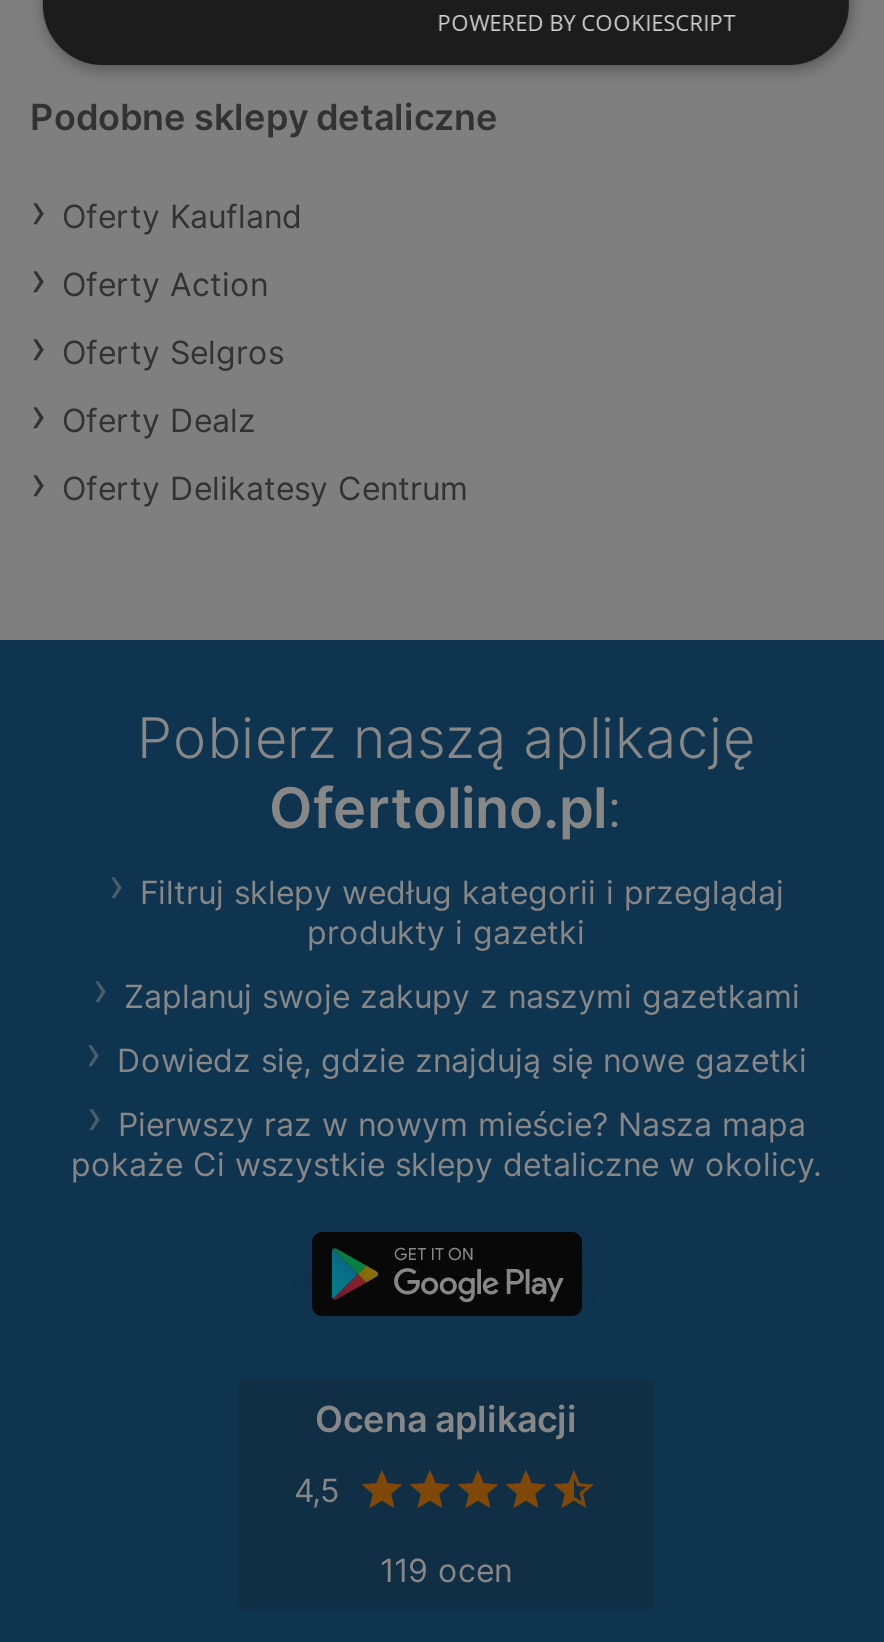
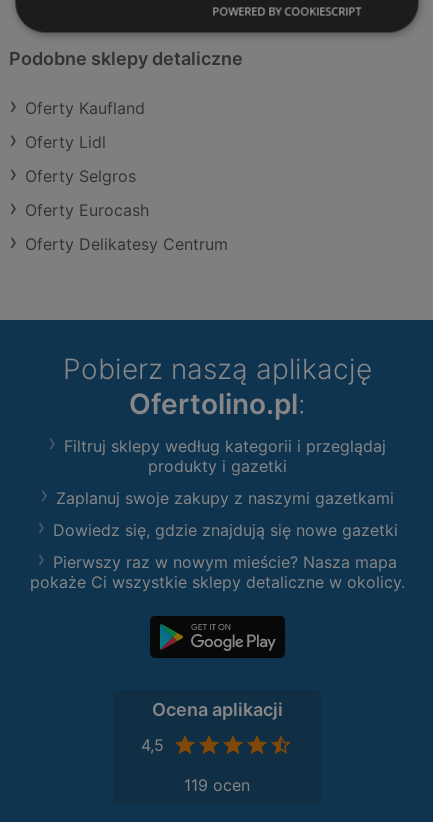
- Oferty Action
+ Oferty Lidl

- Oferty Dealz
+ Oferty Eurocash
